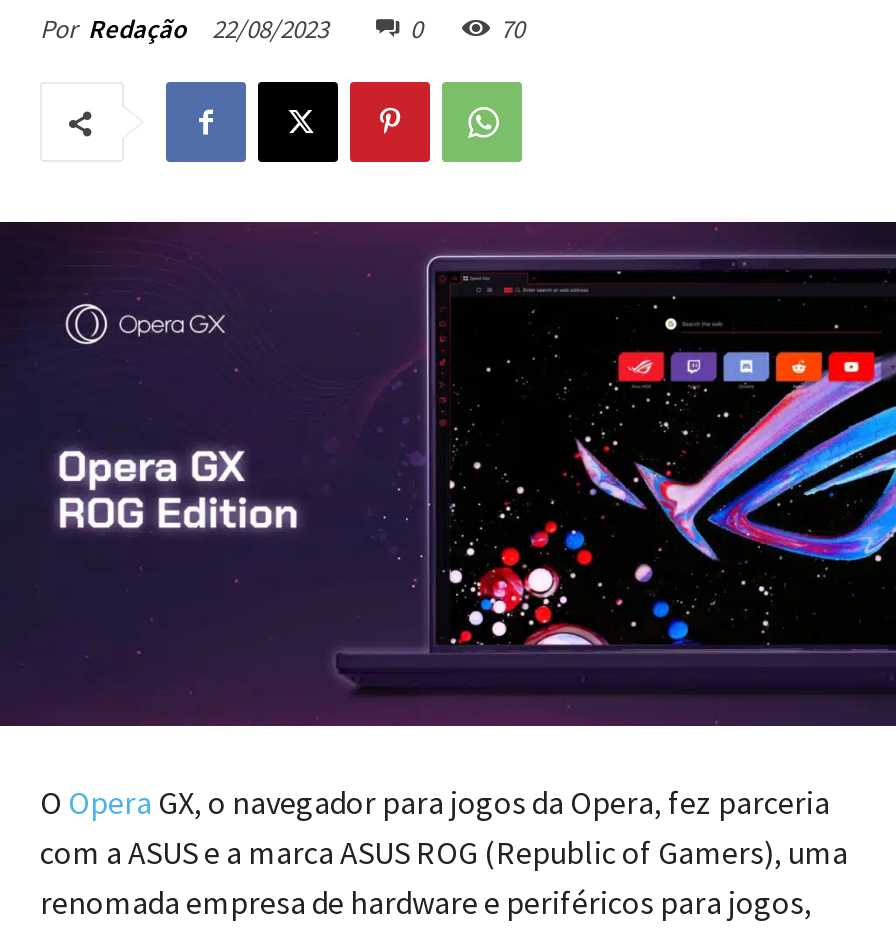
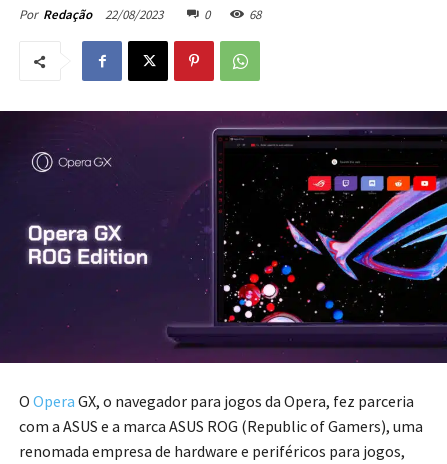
- 70
+ 68
